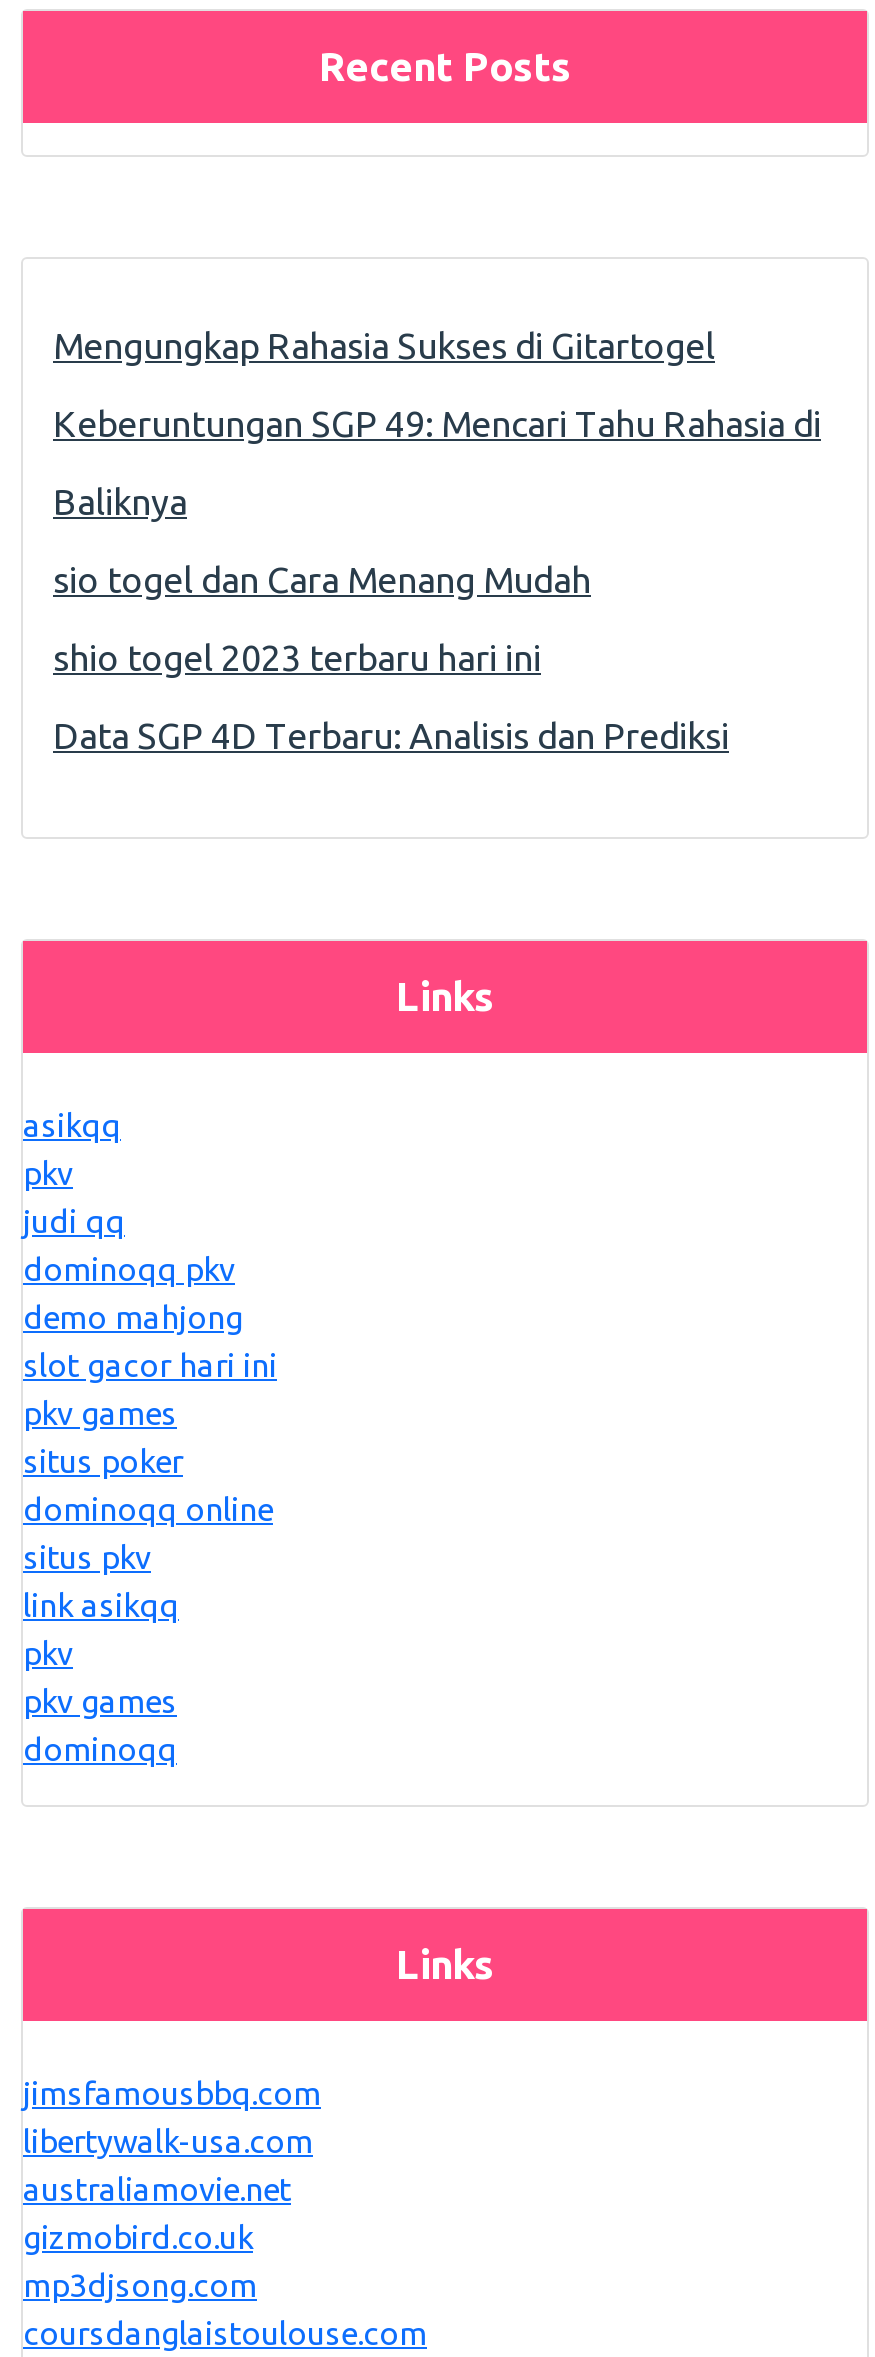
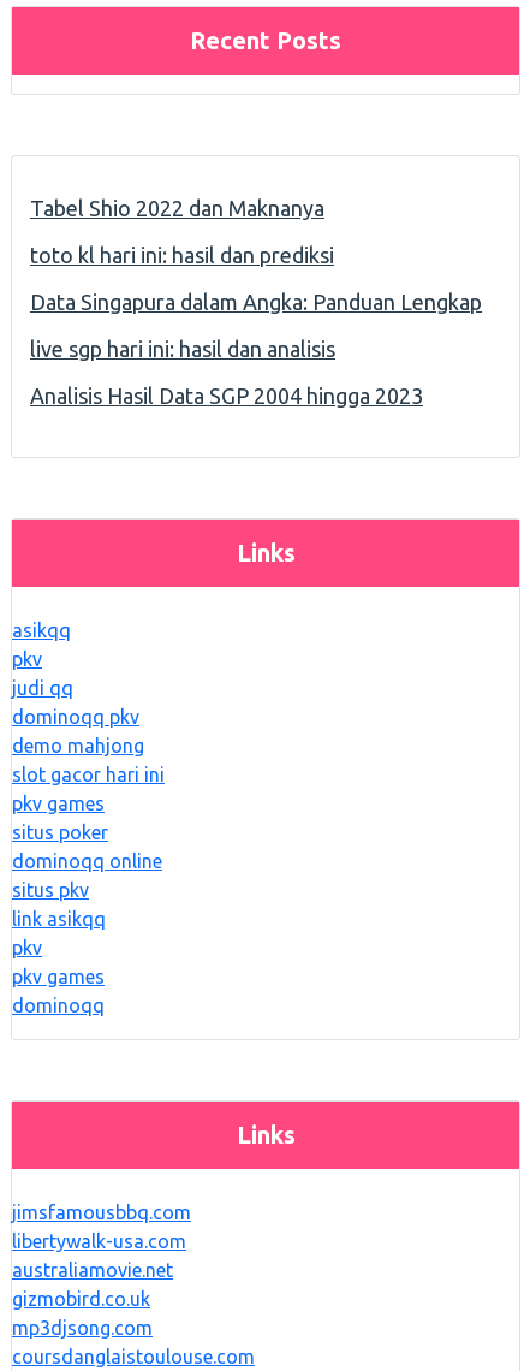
- Mengungkap Rahasia Sukses di Gitartogel
- Keberuntungan SGP 49: Mencari Tahu Rahasia di
- Baliknya
- sio togel dan Cara Menang Mudah
- shio togel 2023 terbaru hari ini
- Data SGP 4D Terbaru: Analisis dan Prediksi
+ Tabel Shio 2022 dan Maknanya
+ toto kl hari ini: hasil dan prediksi
+ Data Singapura dalam Angka: Panduan Lengkap
+ live sgp hari ini: hasil dan analisis
+ Analisis Hasil Data SGP 2004 hingga 2023
